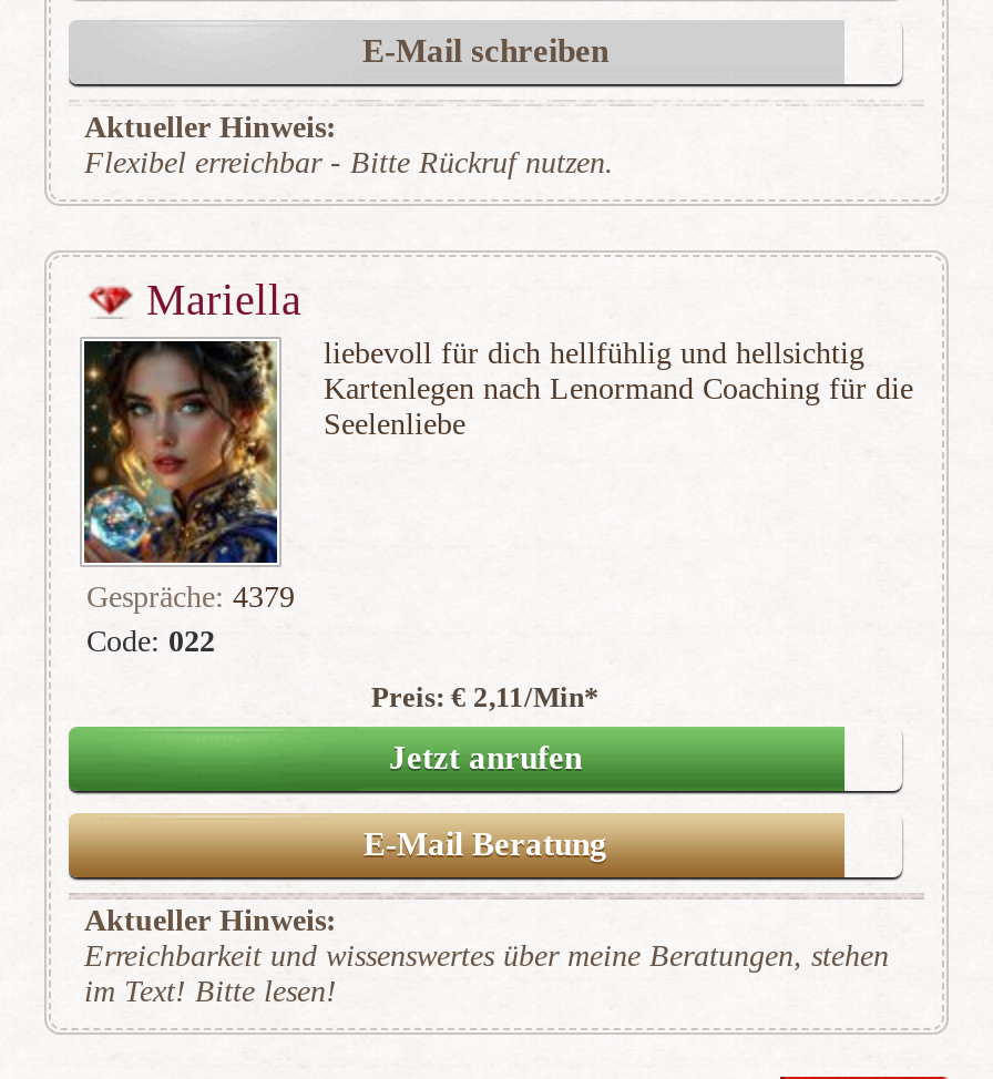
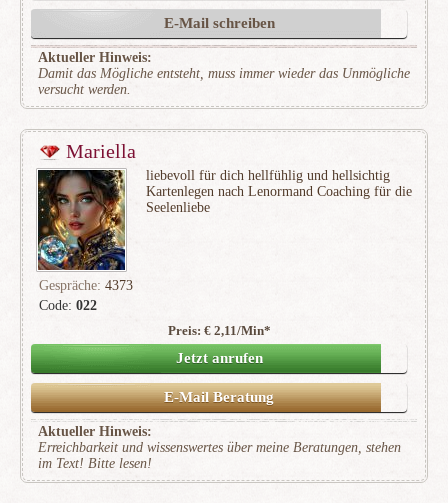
- Flexibel erreichbar - Bitte Rückruf nutzen.
+ Damit das Mögliche entsteht, muss immer wieder das Unmögliche
+ versucht werden.

- Gespräche: 4379
+ Gespräche: 4373
